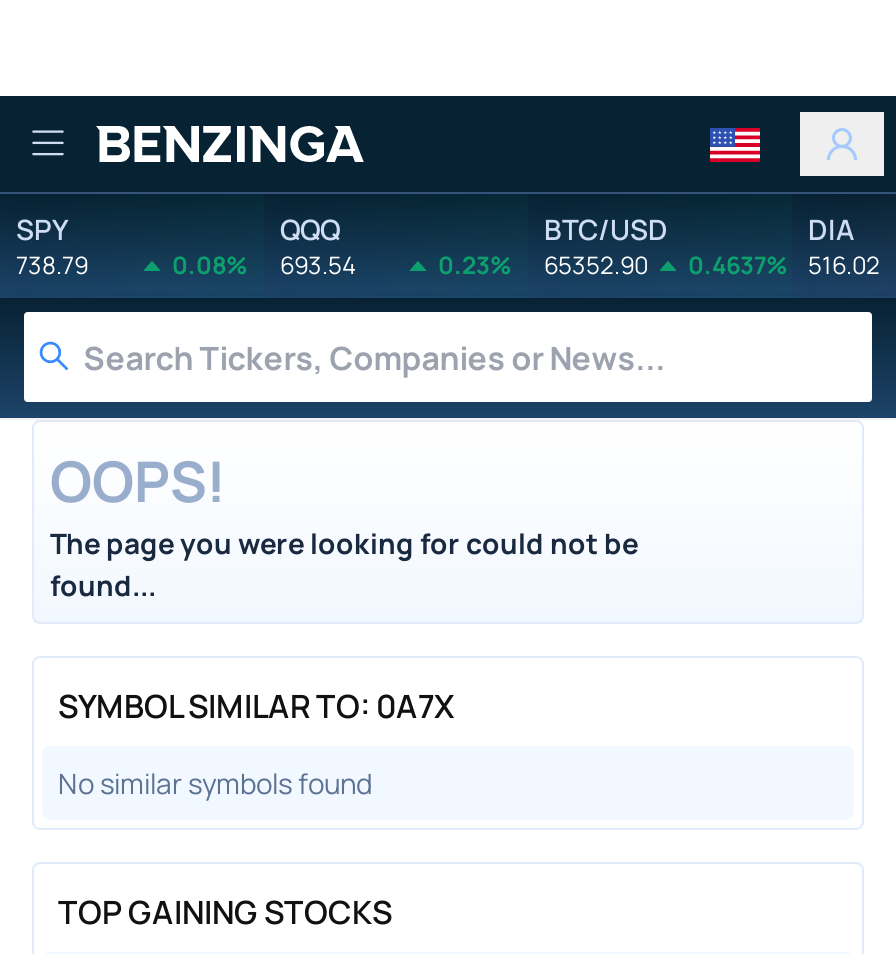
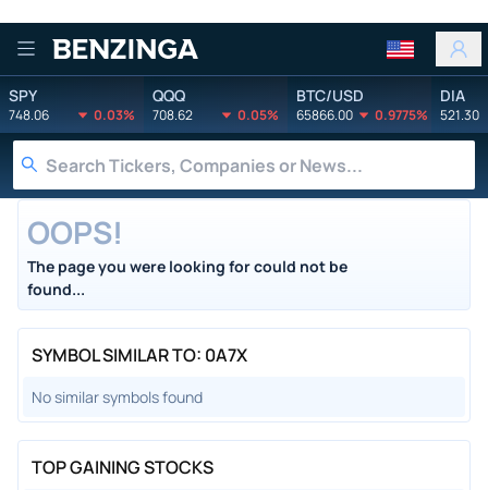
- 738.79
+ 748.06

- 0.08%
+ 0.03%

- 693.54
+ 708.62

- 0.23%
+ 0.05%

- 65352.90
+ 65866.00

- 0.4637%
+ 0.9775%

- 516.02
+ 521.30
